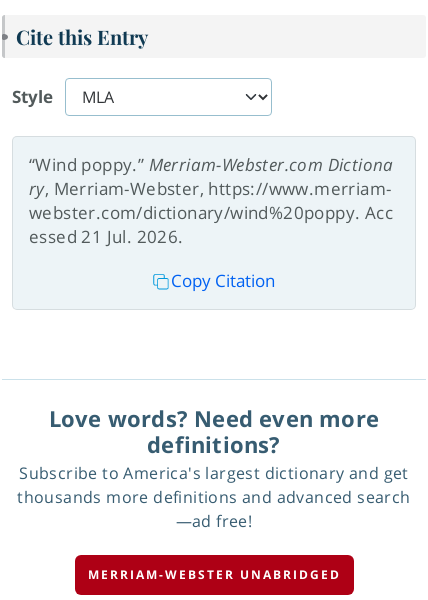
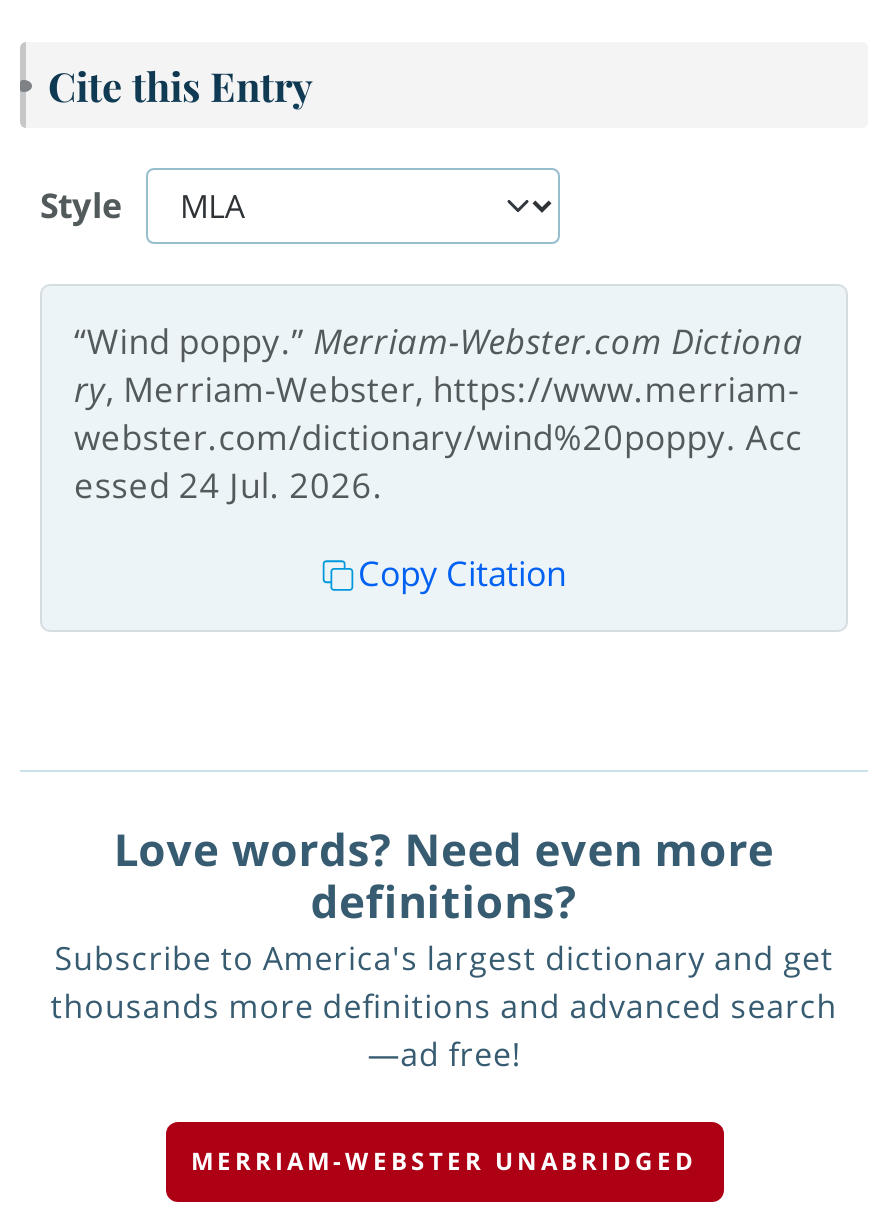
- essed 21 Jul. 2026.
+ essed 24 Jul. 2026.
